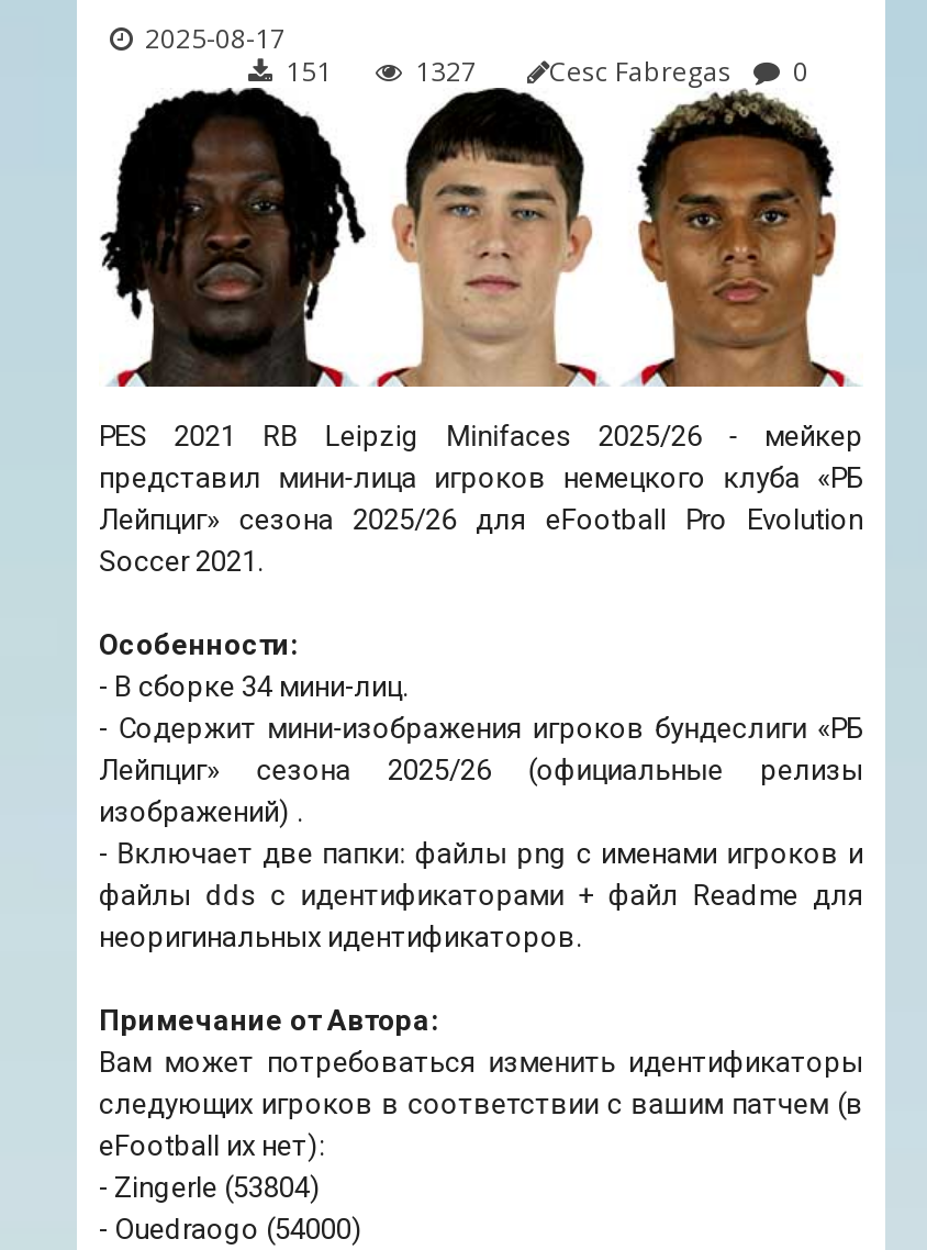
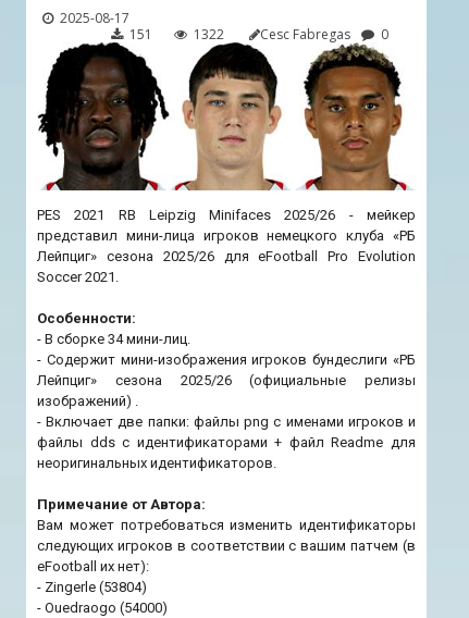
- 1327 Cesc Fabregas 0
+ 1322 Cesc Fabregas 0
